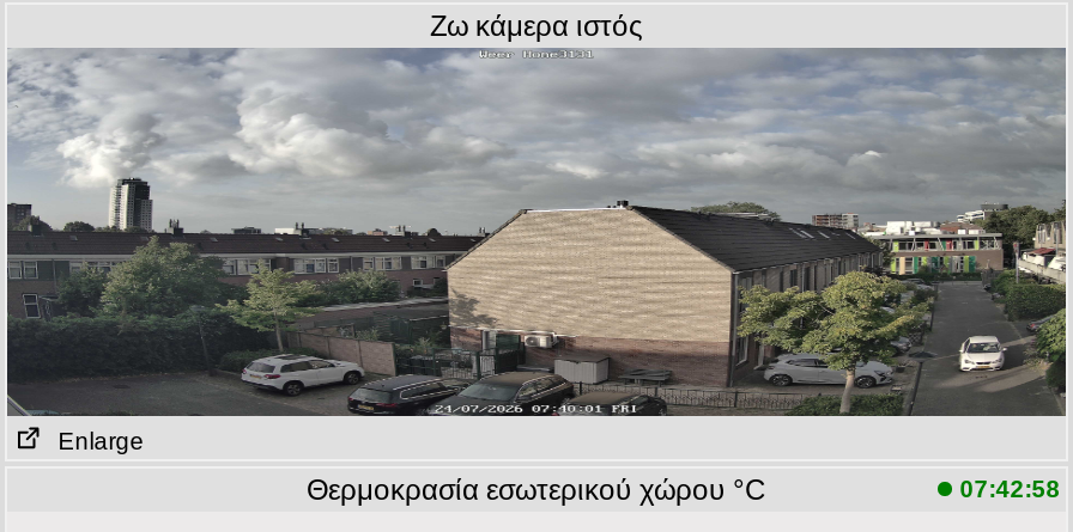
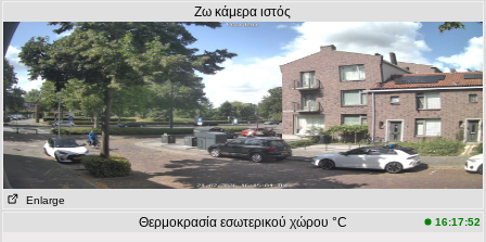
- [image]
- 07:42:58
+ [image]
+ 16:17:52
